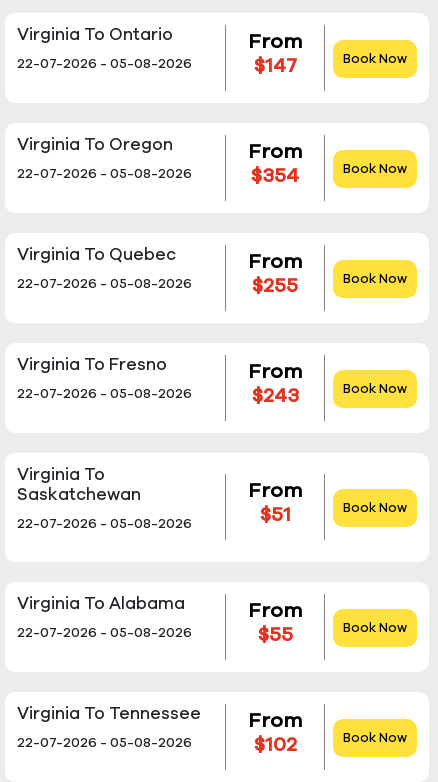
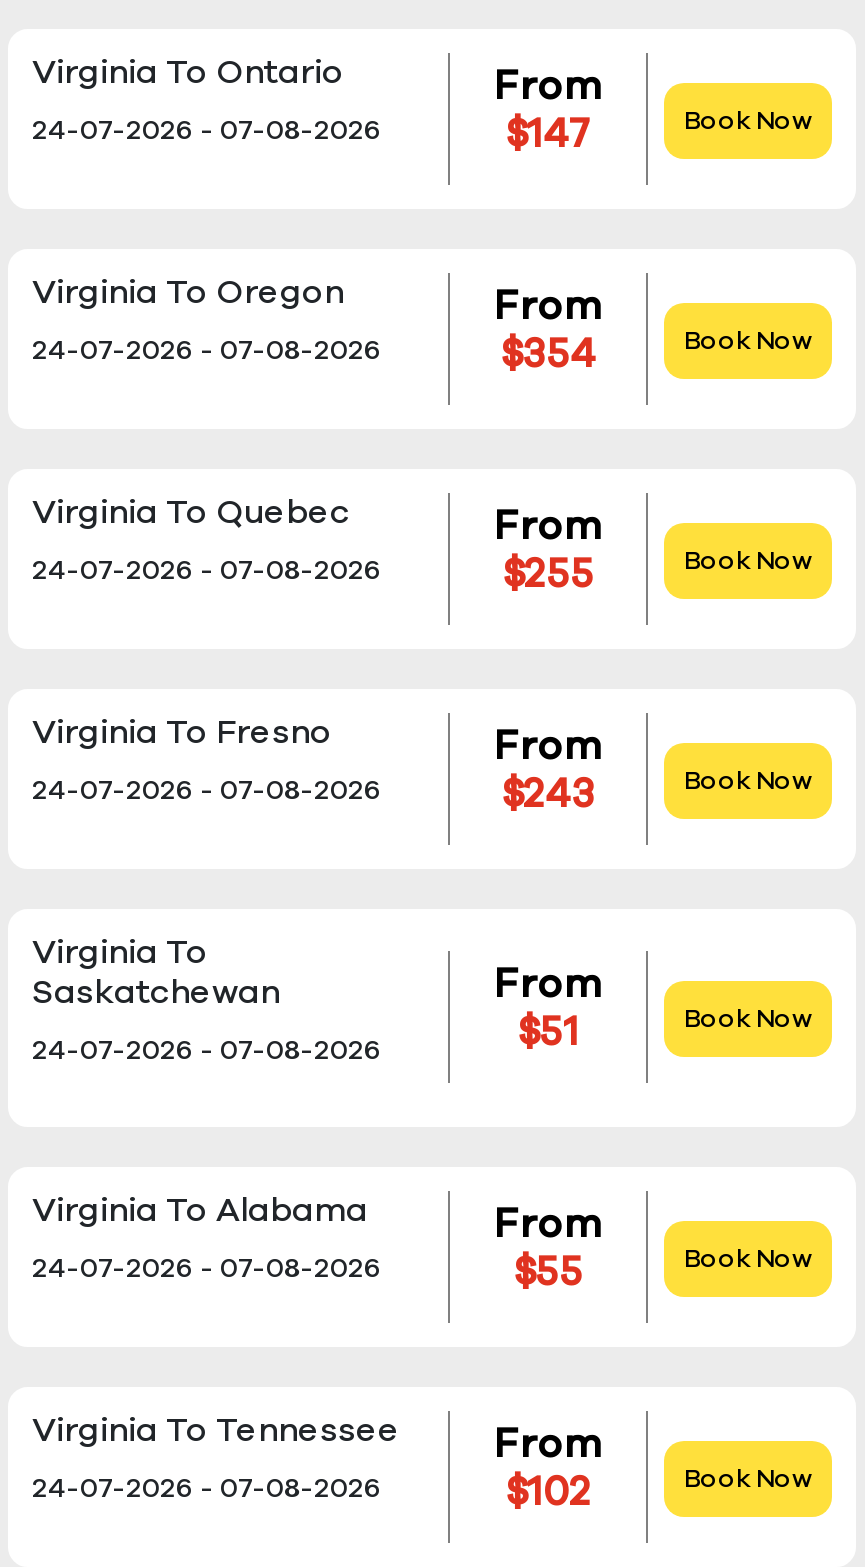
- 22-07-2026 - 05-08-2026
+ 24-07-2026 - 07-08-2026

- 22-07-2026 - 05-08-2026
+ 24-07-2026 - 07-08-2026

- 22-07-2026 - 05-08-2026
+ 24-07-2026 - 07-08-2026

- 22-07-2026 - 05-08-2026
+ 24-07-2026 - 07-08-2026

- 22-07-2026 - 05-08-2026
+ 24-07-2026 - 07-08-2026

- 22-07-2026 - 05-08-2026
+ 24-07-2026 - 07-08-2026

- 22-07-2026 - 05-08-2026
+ 24-07-2026 - 07-08-2026
